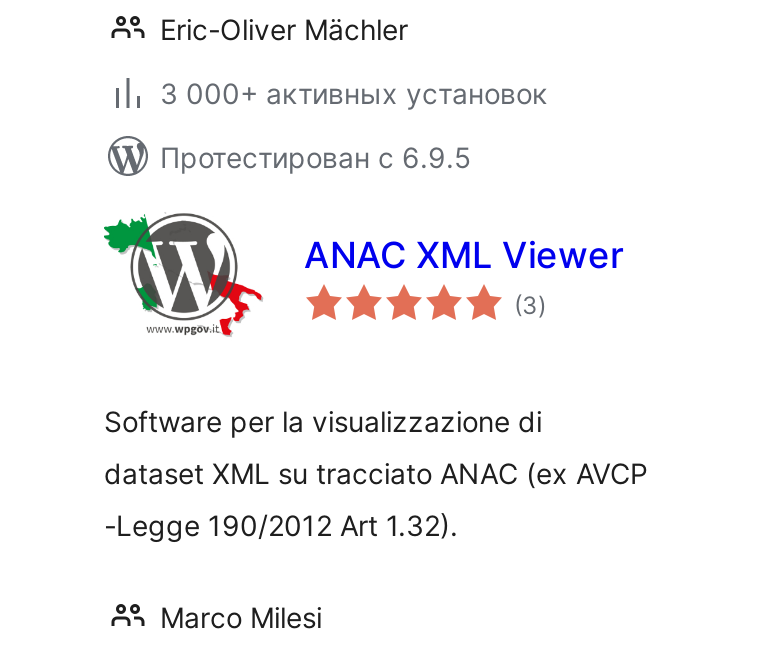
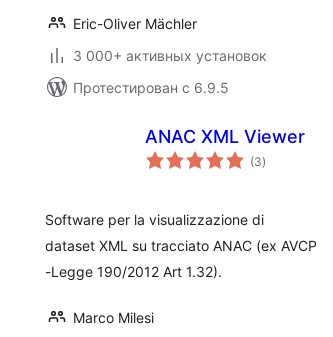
- [image]
